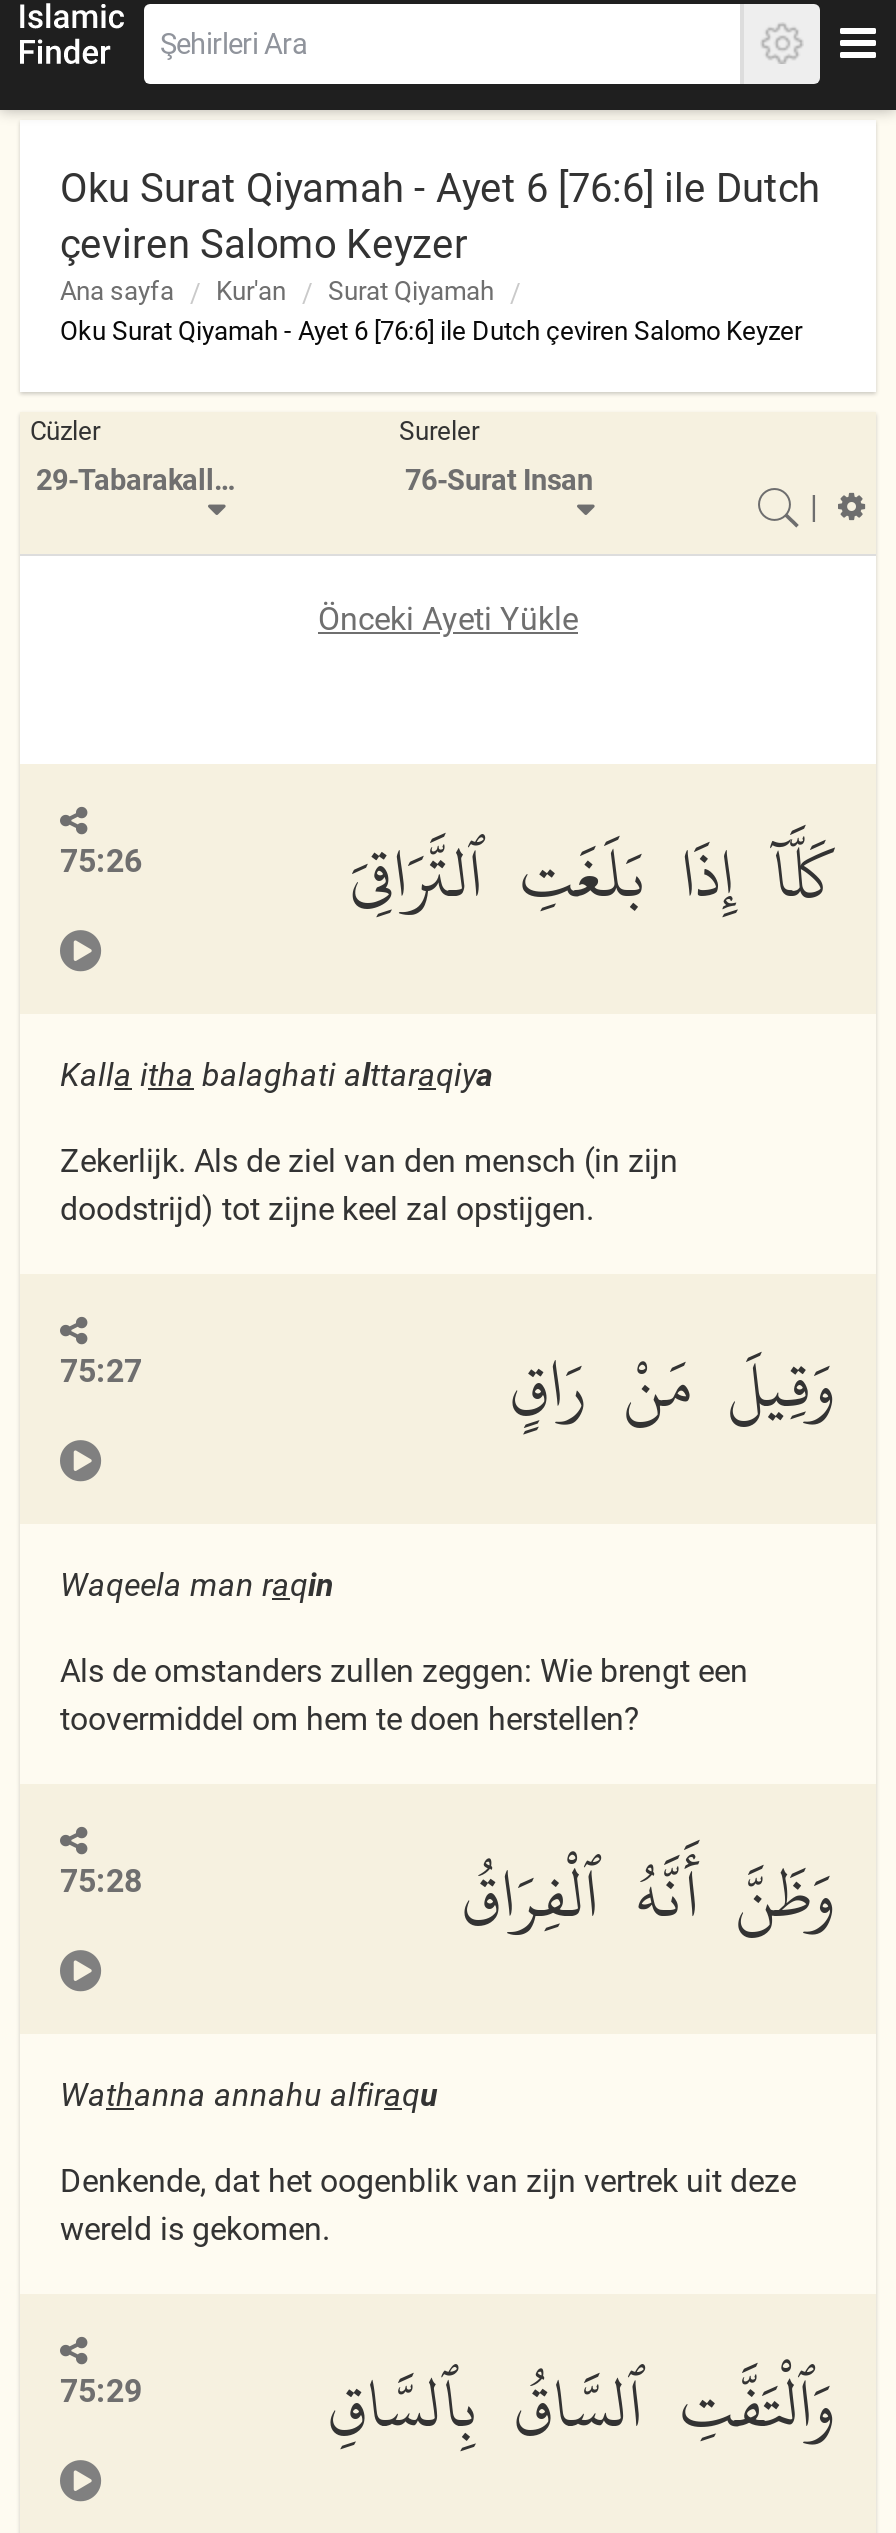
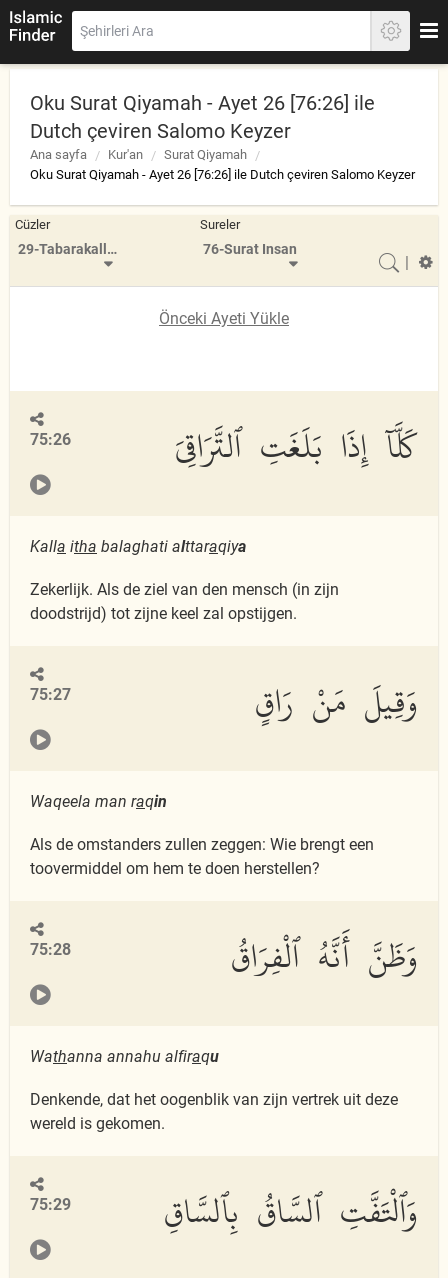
- Oku Surat Qiyamah - Ayet 6 [76:6] ile Dutch
- çeviren Salomo Keyzer
+ Oku Surat Qiyamah - Ayet 26 [76:26] ile
+ Dutch çeviren Salomo Keyzer

- Oku Surat Qiyamah - Ayet 6 [76:6] ile Dutch çeviren Salomo Keyzer
+ Oku Surat Qiyamah - Ayet 26 [76:26] ile Dutch çeviren Salomo Keyzer
